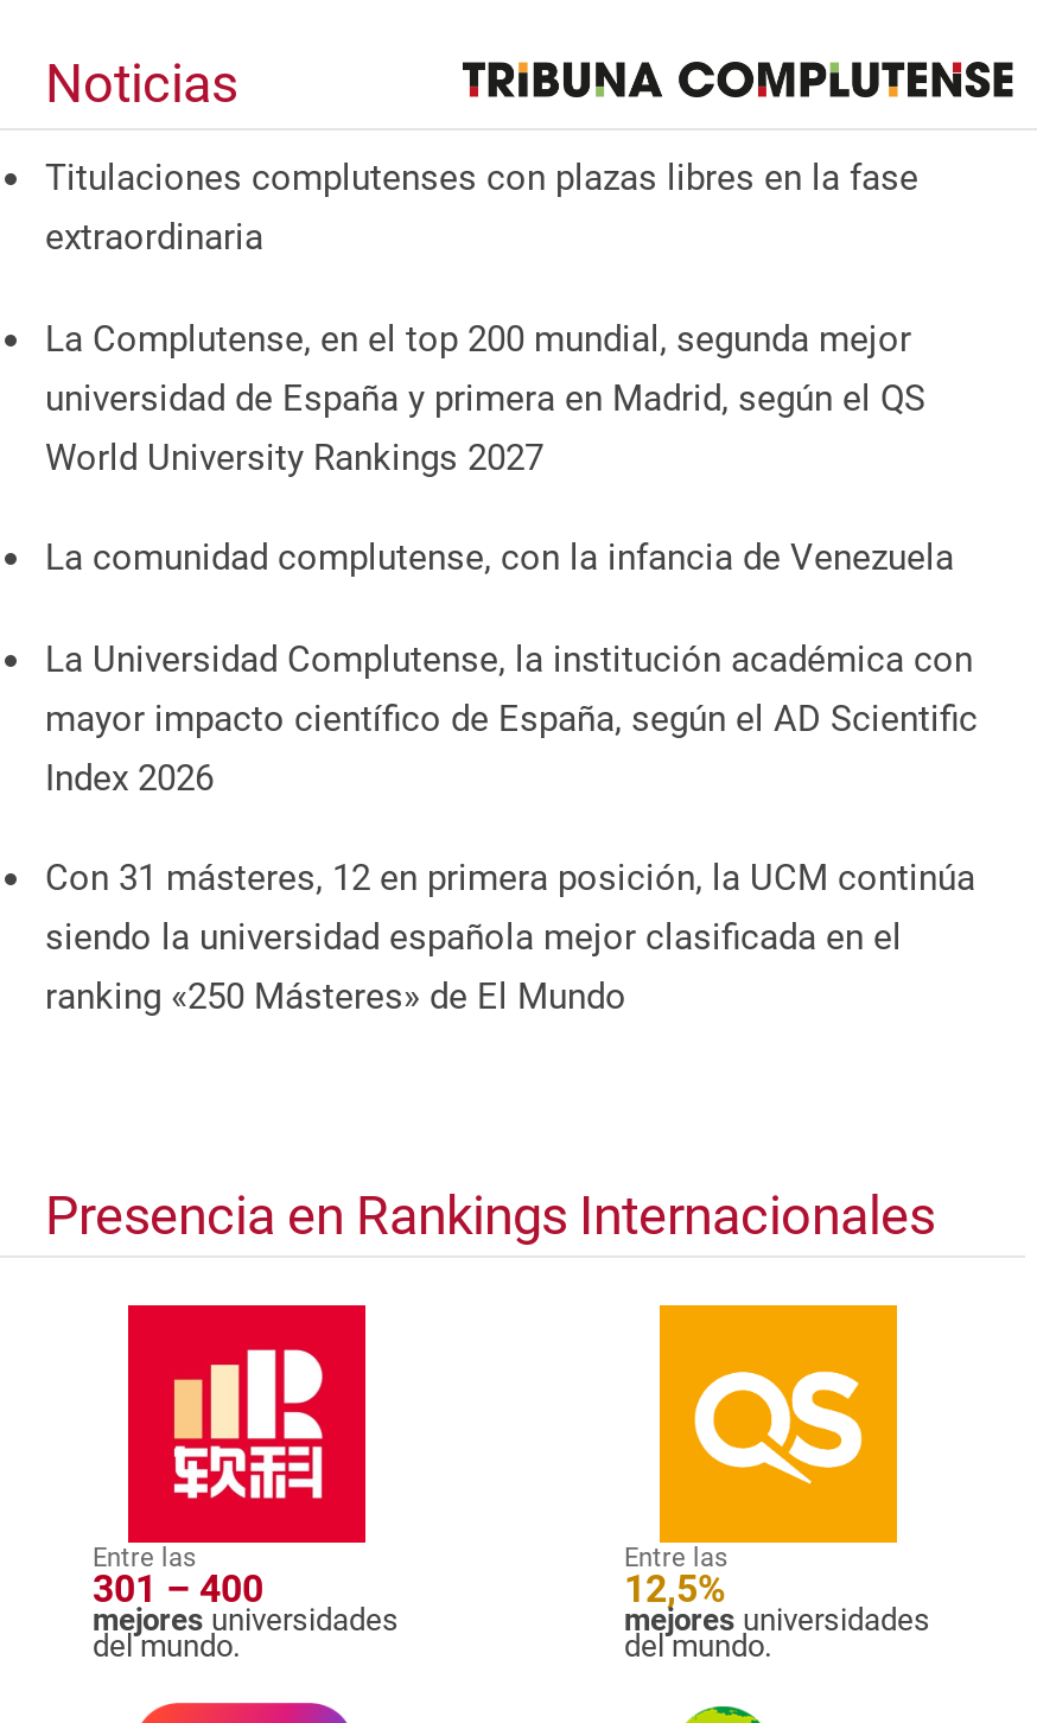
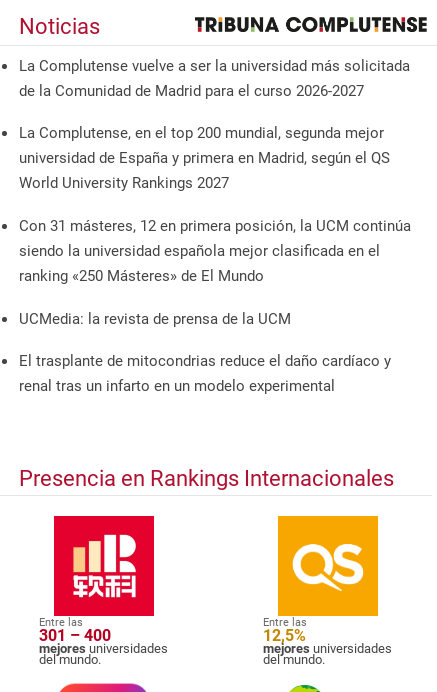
- Titulaciones complutenses con plazas libres en la fase
- extraordinaria
+ La Complutense vuelve a ser la universidad más solicitada
+ de la Comunidad de Madrid para el curso 2026-2027

- La comunidad complutense, con la infancia de Venezuela
- La Universidad Complutense, la institución académica con
- mayor impacto científico de España, según el AD Scientific
- Index 2026

moved up: Con 31 másteres, 12 en primera posición, la UCM continúa | siendo la universidad española mejor clasificada en el | ranking «250 Másteres» de El Mundo

+ UCMedia: la revista de prensa de la UCM
+ El trasplante de mitocondrias reduce el daño cardíaco y
+ renal tras un infarto en un modelo experimental
